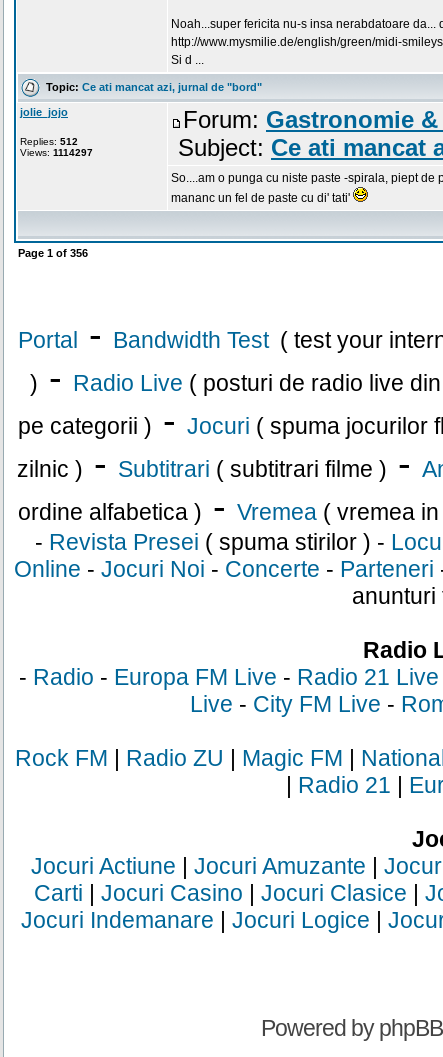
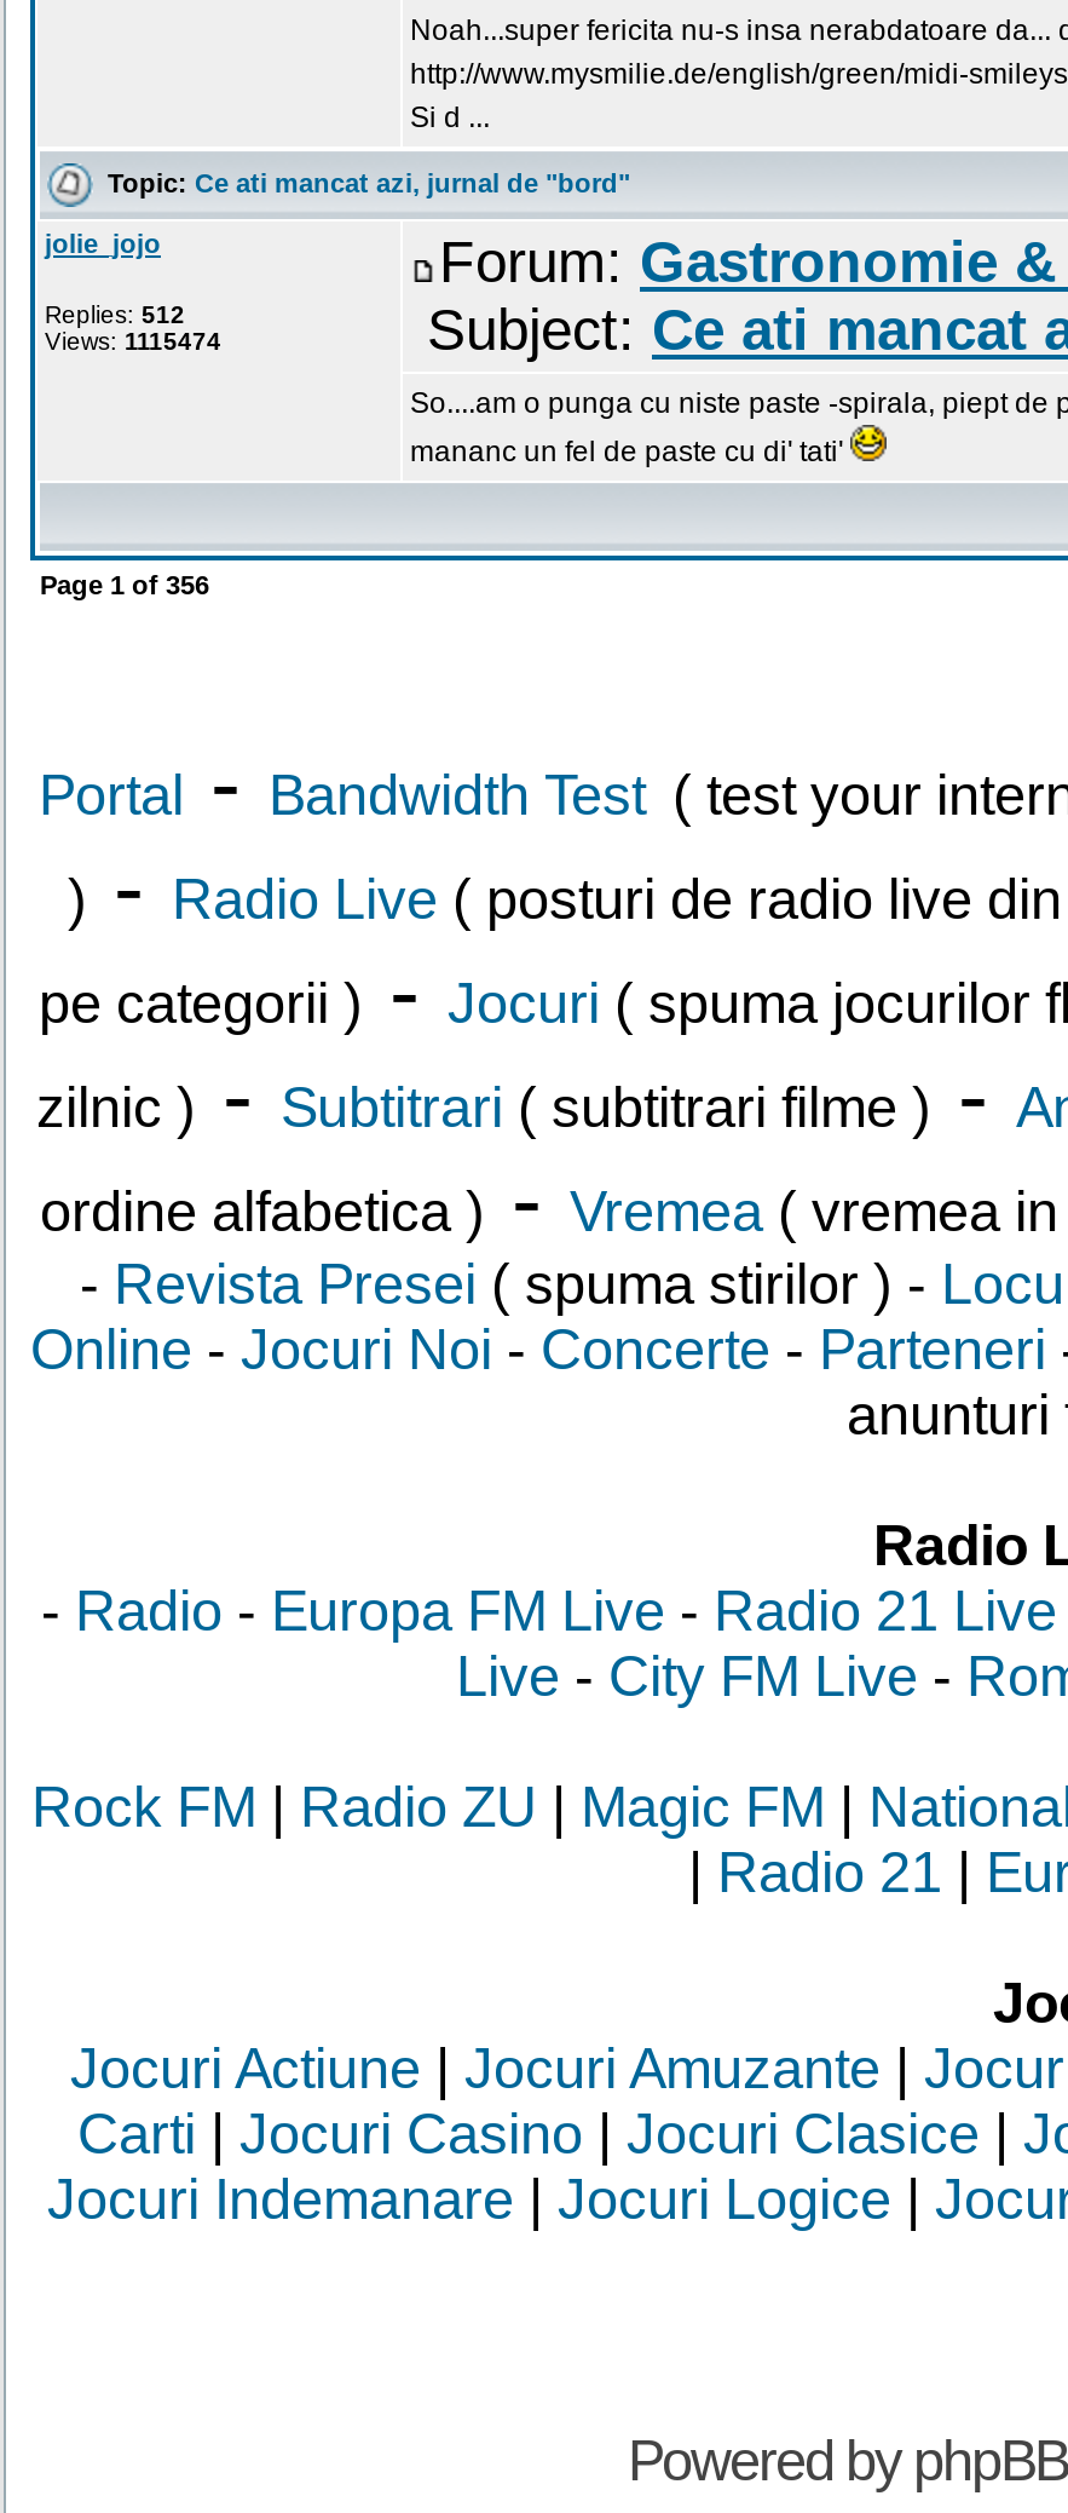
- Views: 1114297
+ Views: 1115474
